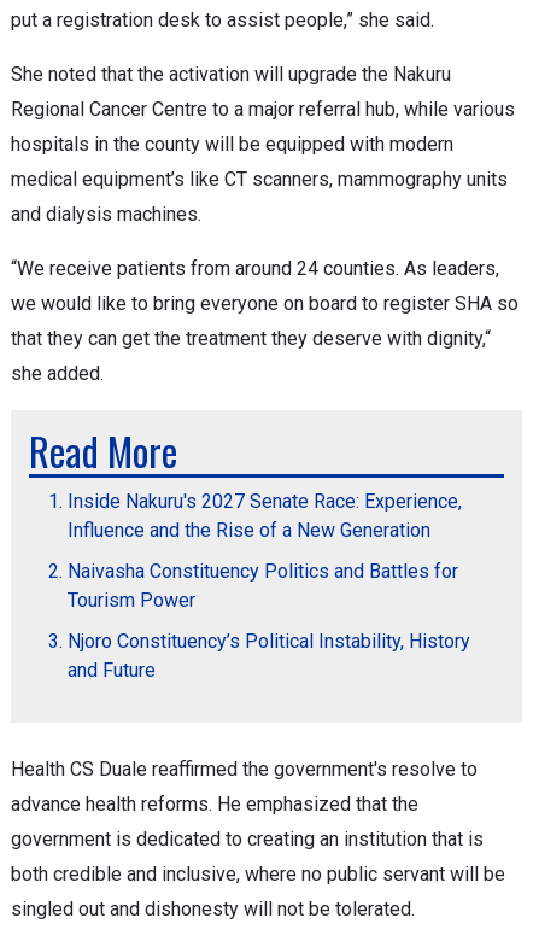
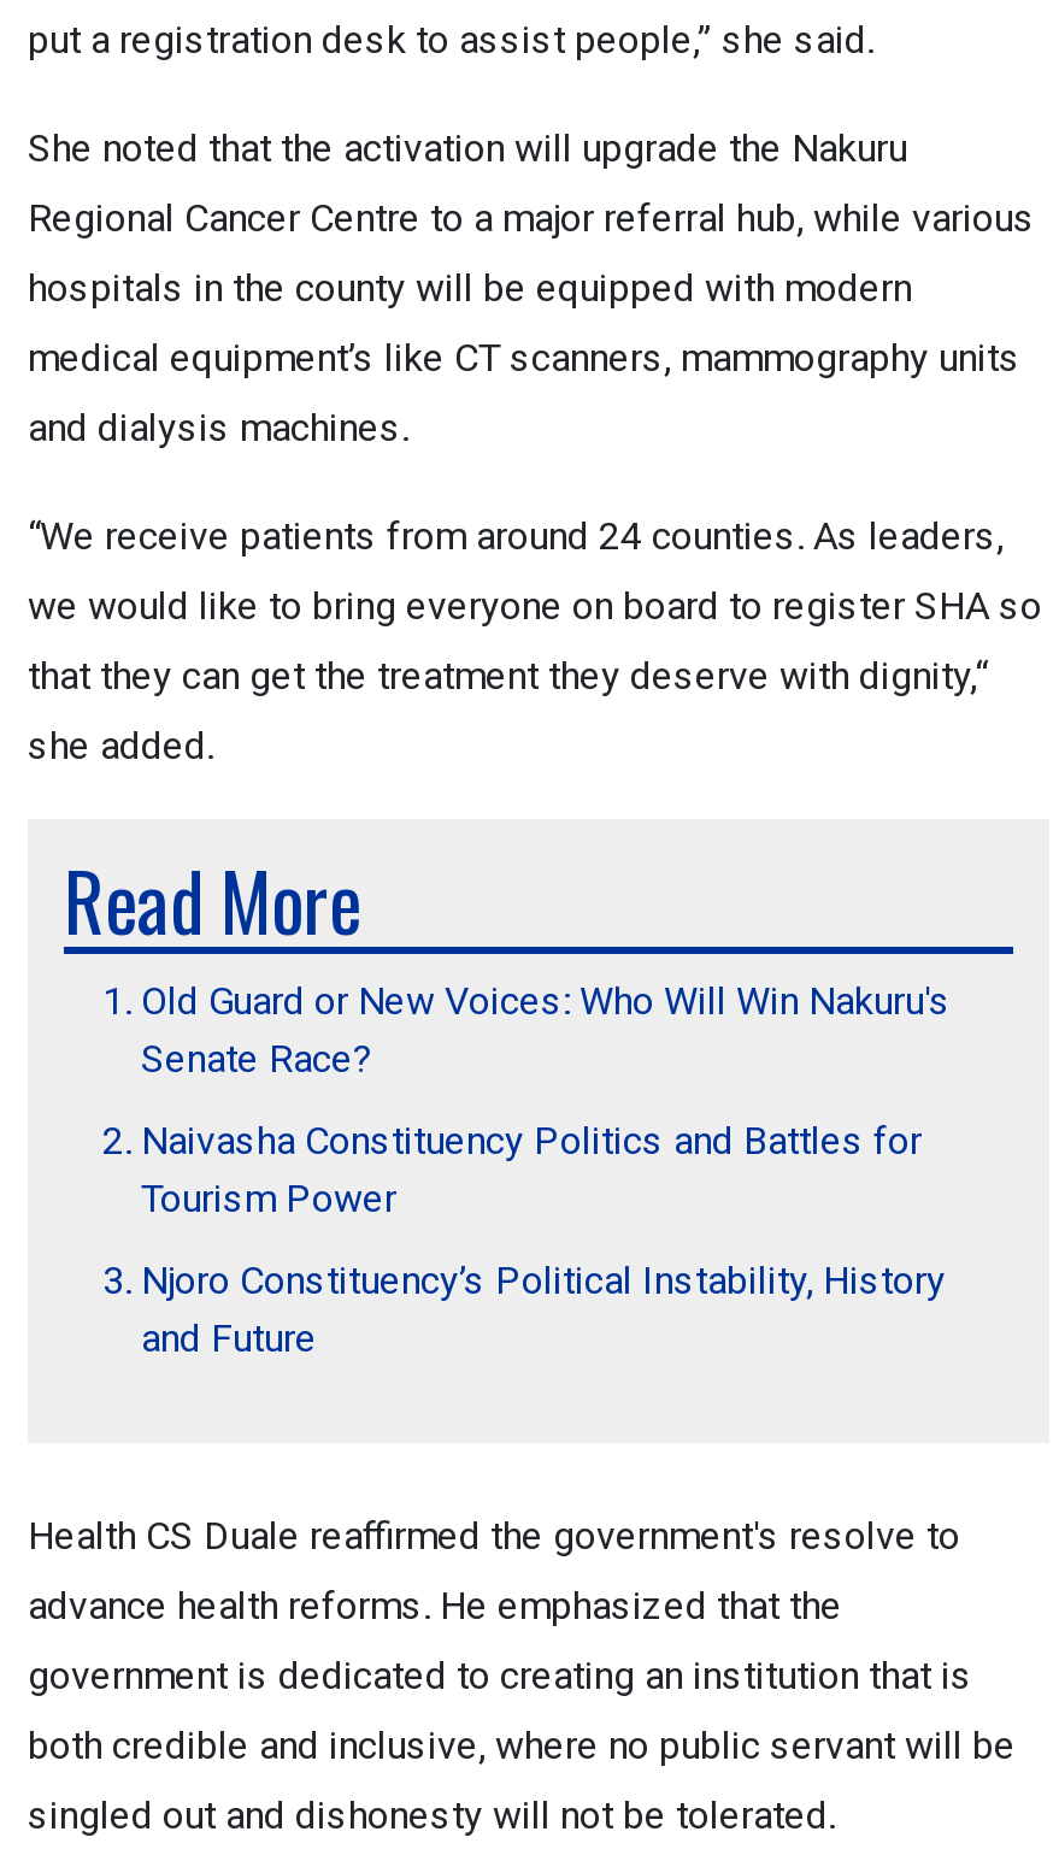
- Inside Nakuru's 2027 Senate Race: Experience,
- Influence and the Rise of a New Generation
+ Old Guard or New Voices: Who Will Win Nakuru's
+ Senate Race?
